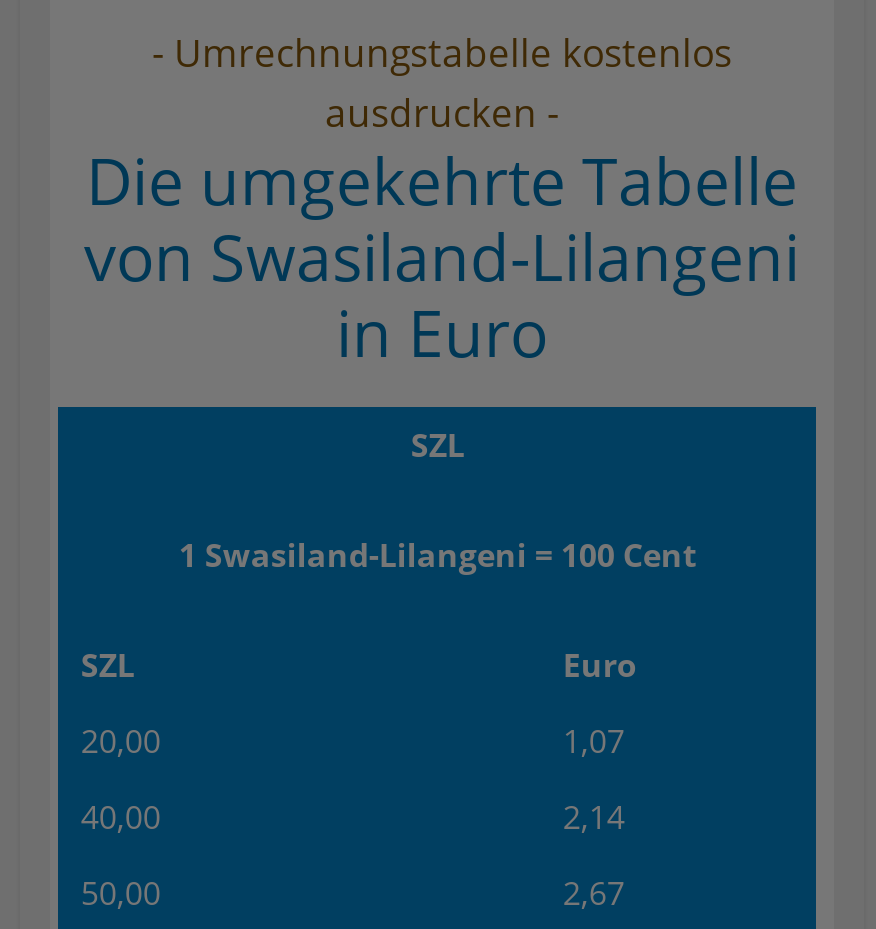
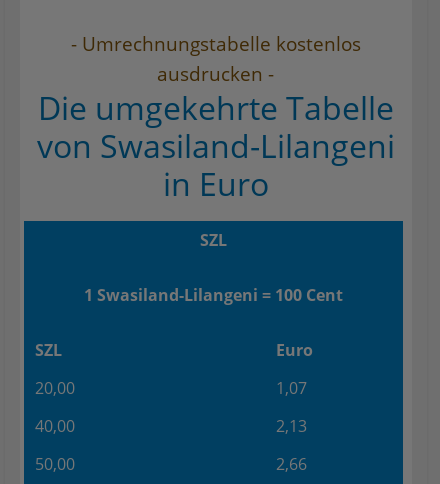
- 2,14
+ 2,13

- 2,67
+ 2,66
